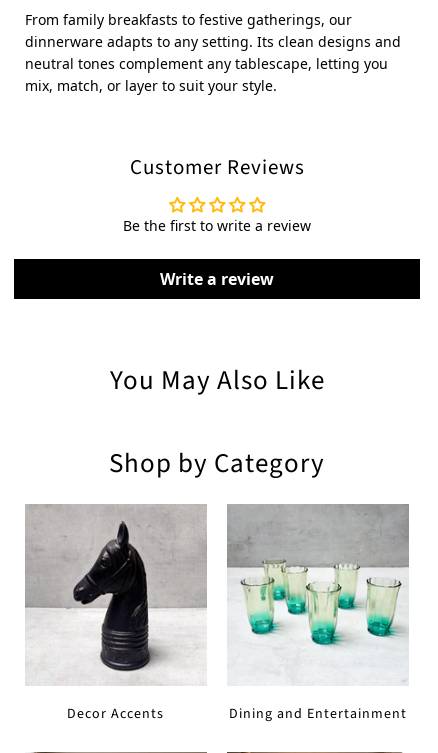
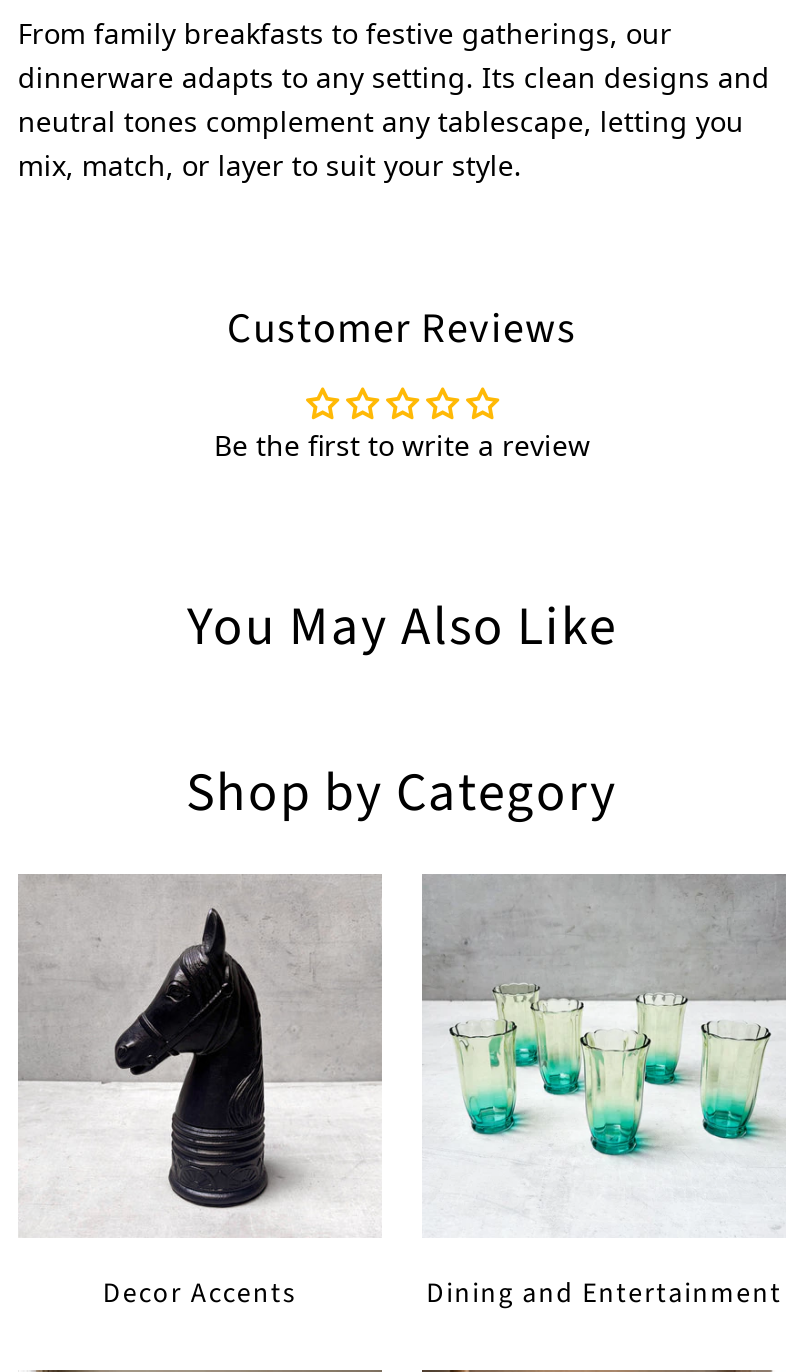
- Write a review
